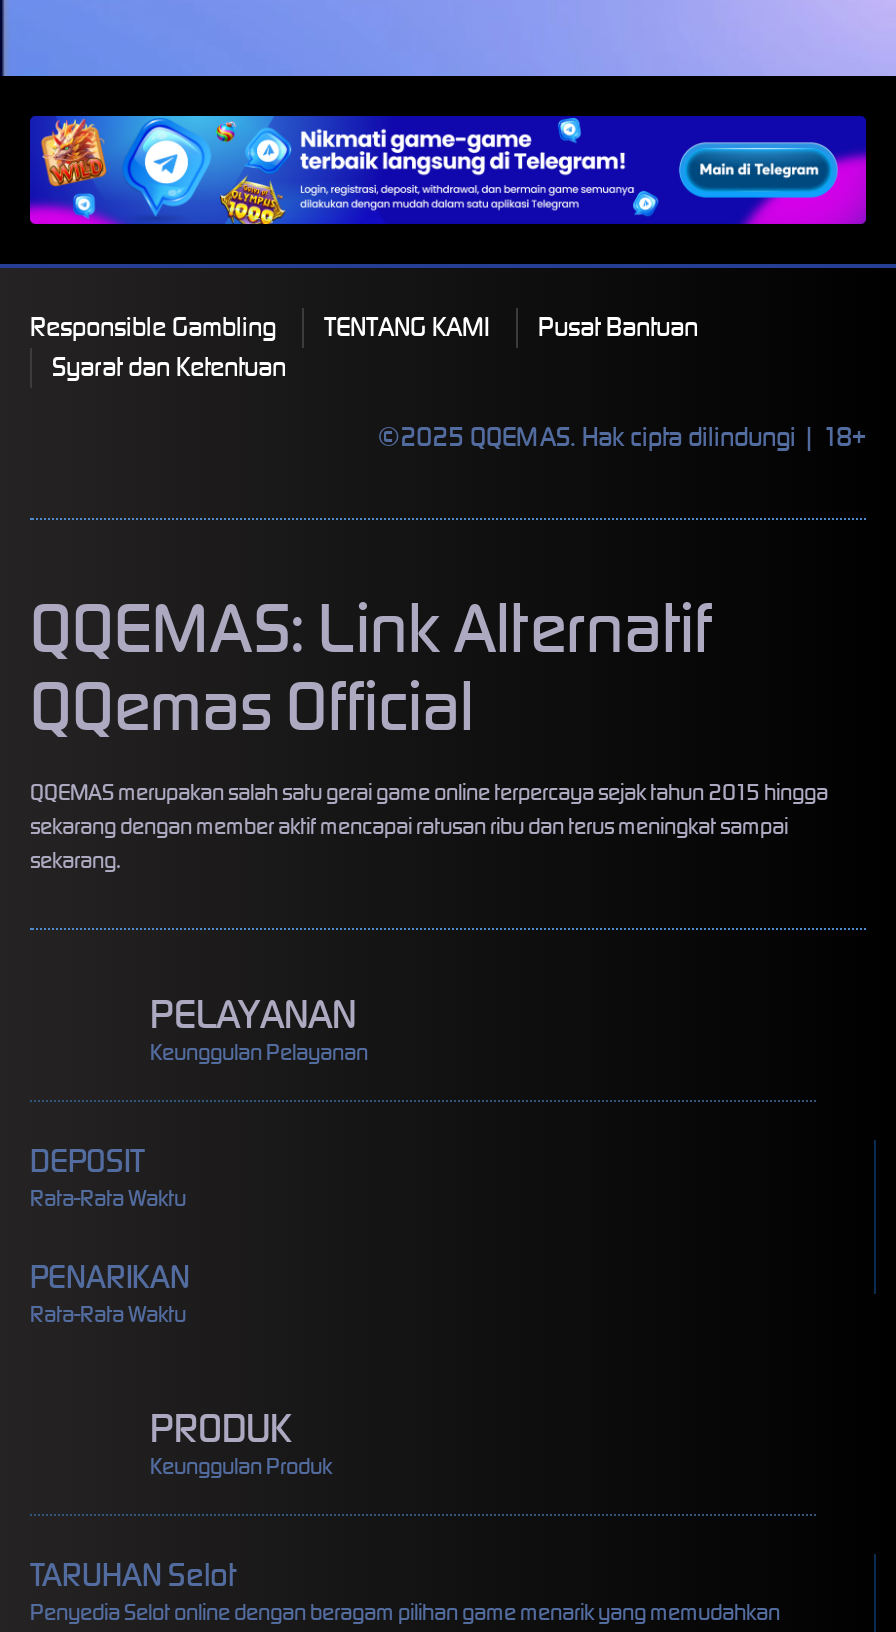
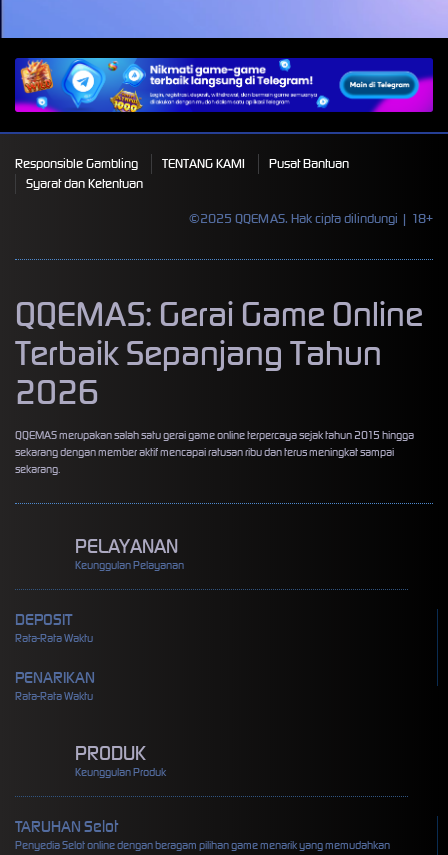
- QQEMAS: Link Alternatif
- QQemas Official
+ QQEMAS: Gerai Game Online
+ Terbaik Sepanjang Tahun
+ 2026
